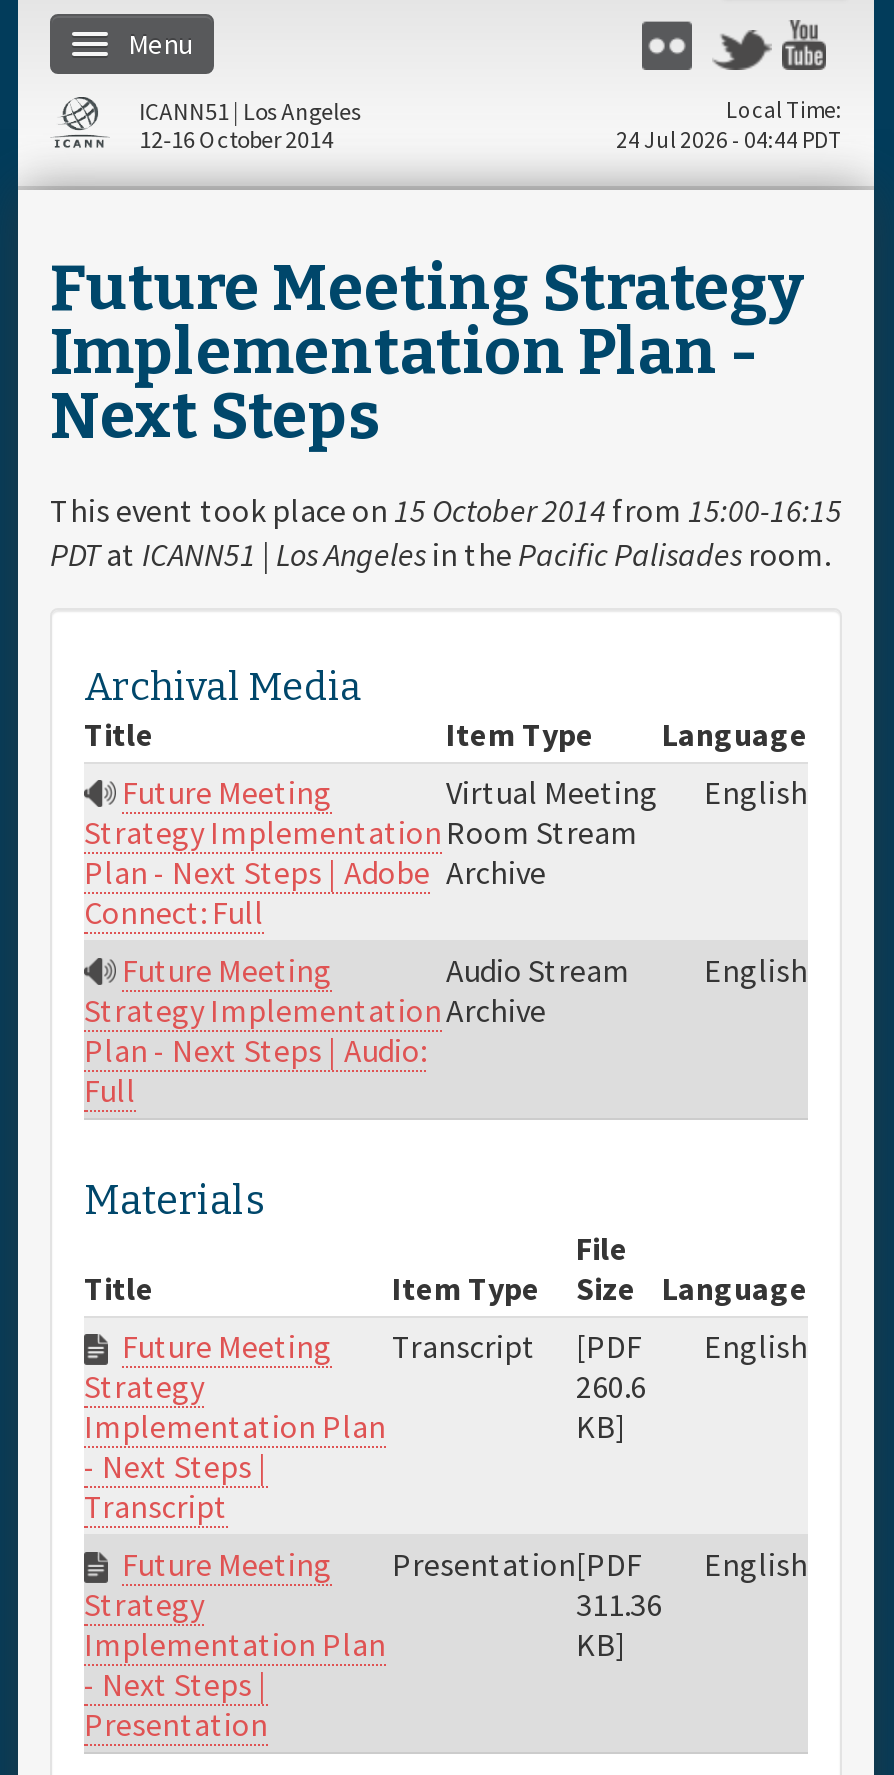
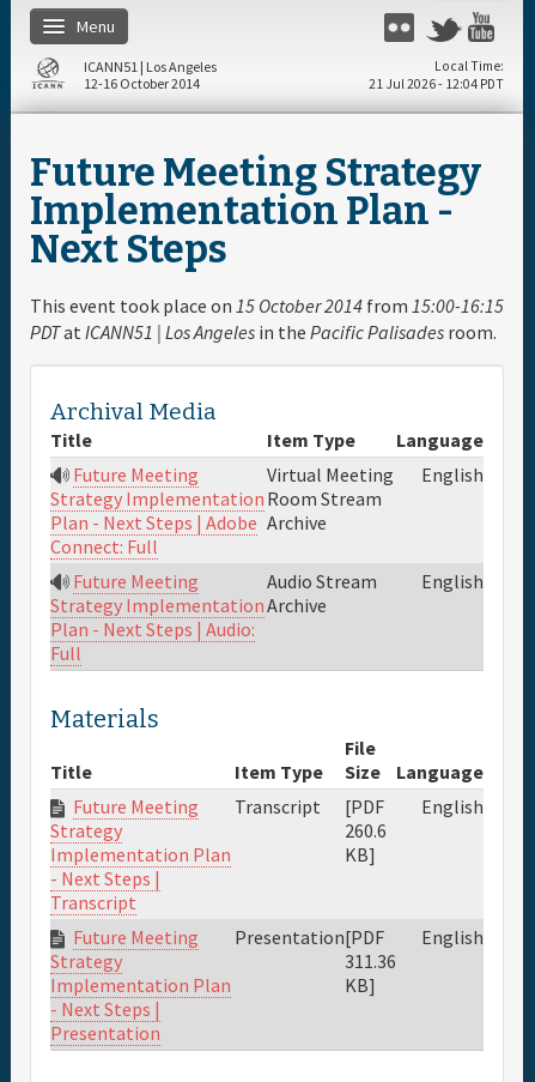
- 24 Jul 2026 - 04:44 PDT
+ 21 Jul 2026 - 12:04 PDT
